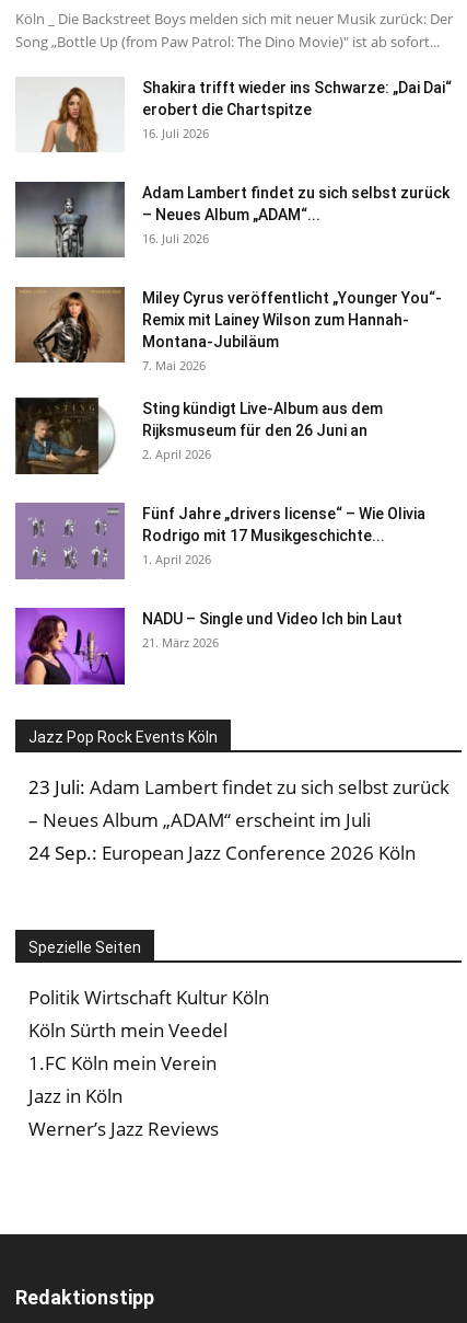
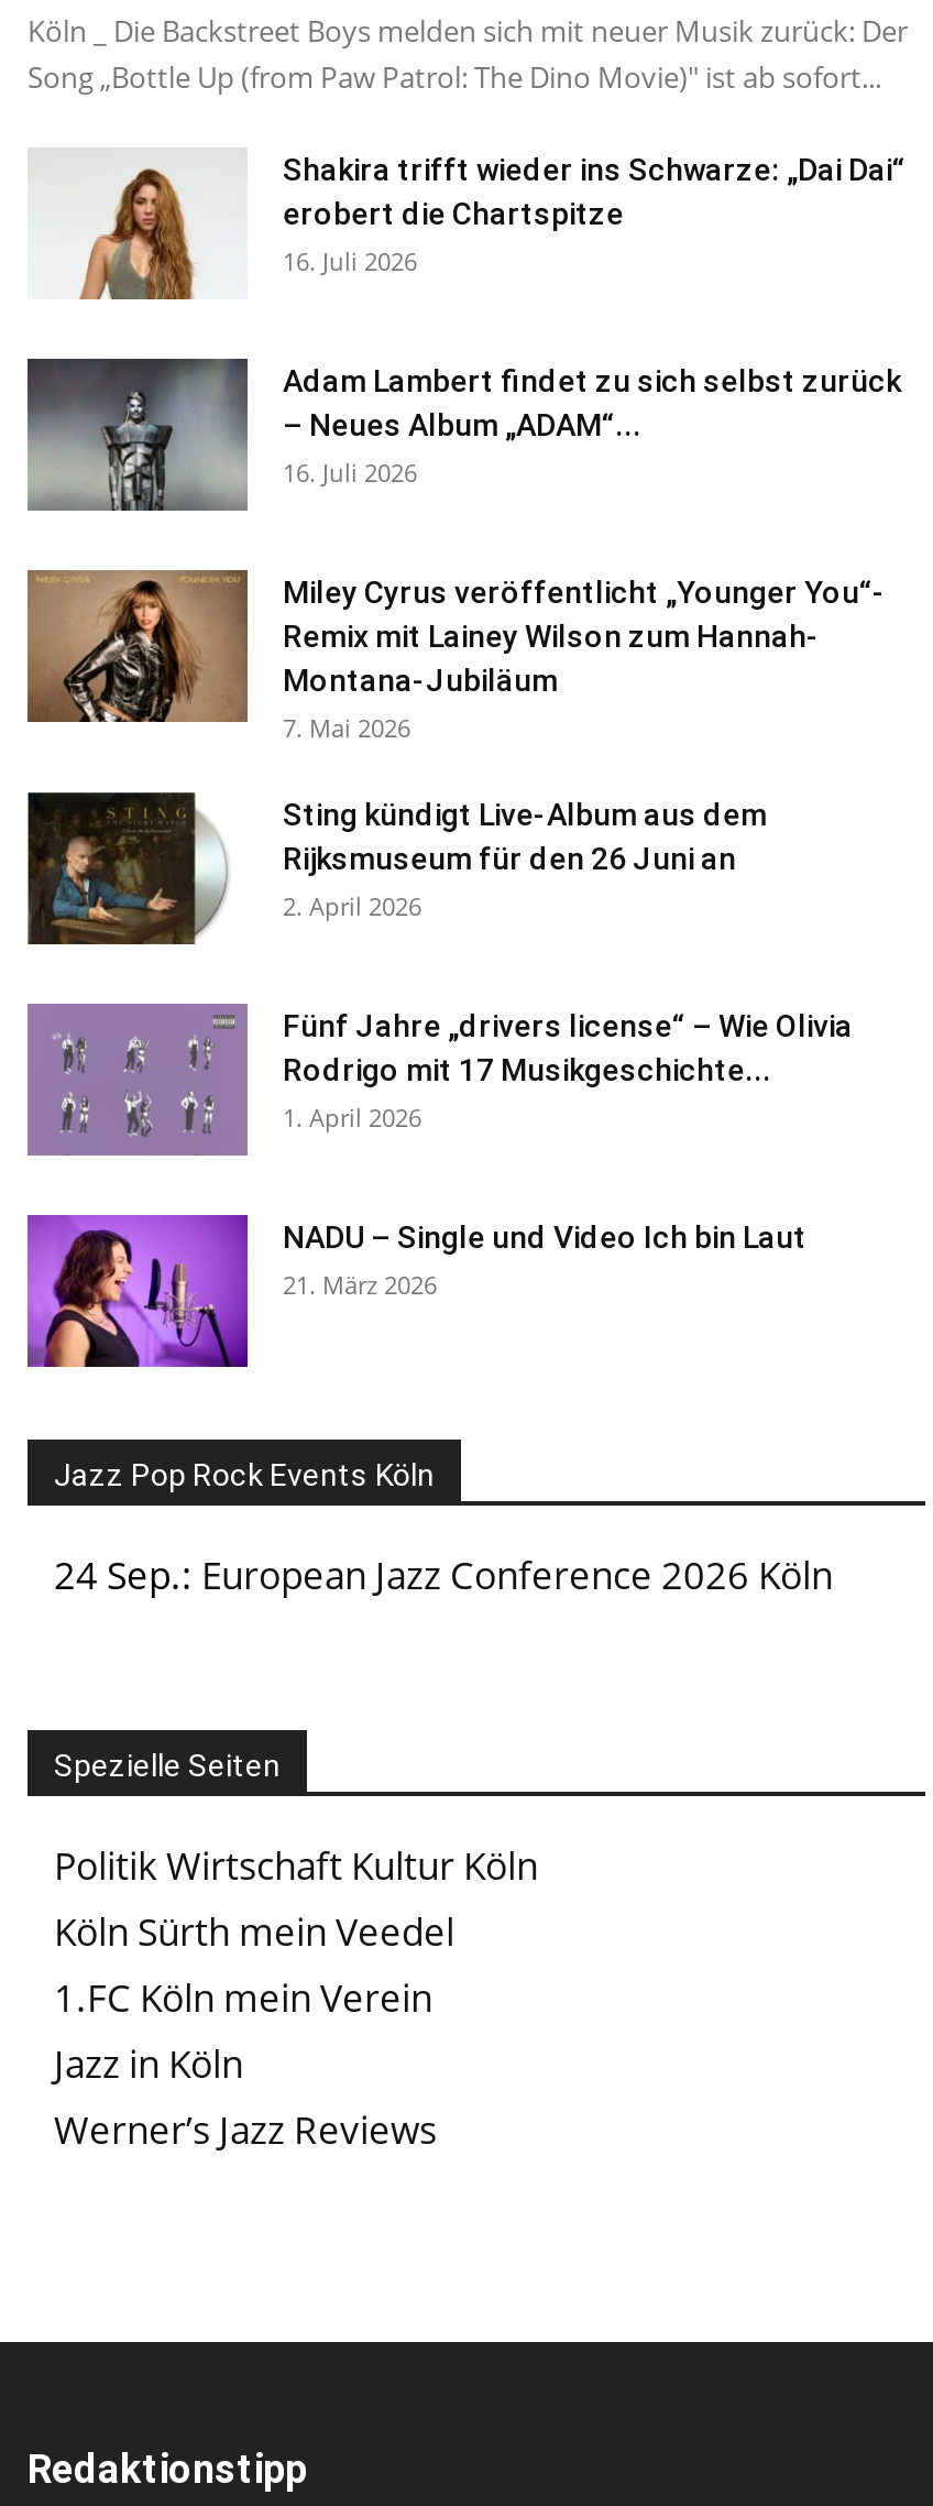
- 23 Juli: Adam Lambert findet zu sich selbst zurück
- – Neues Album „ADAM“ erscheint im Juli
